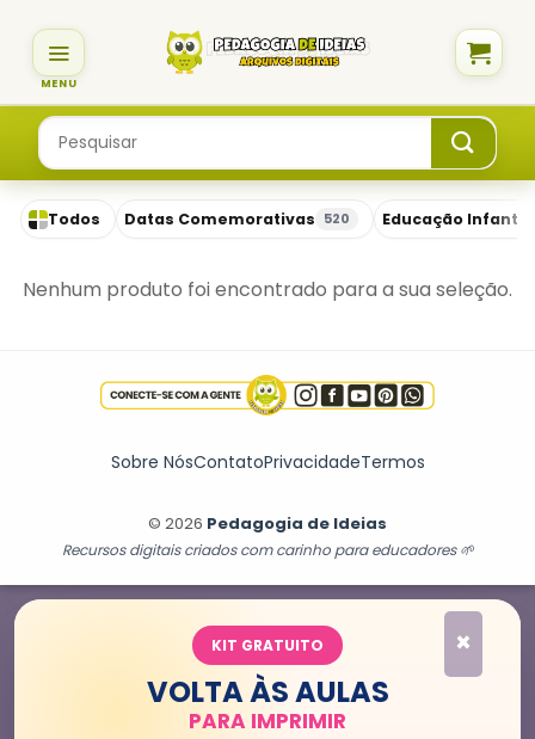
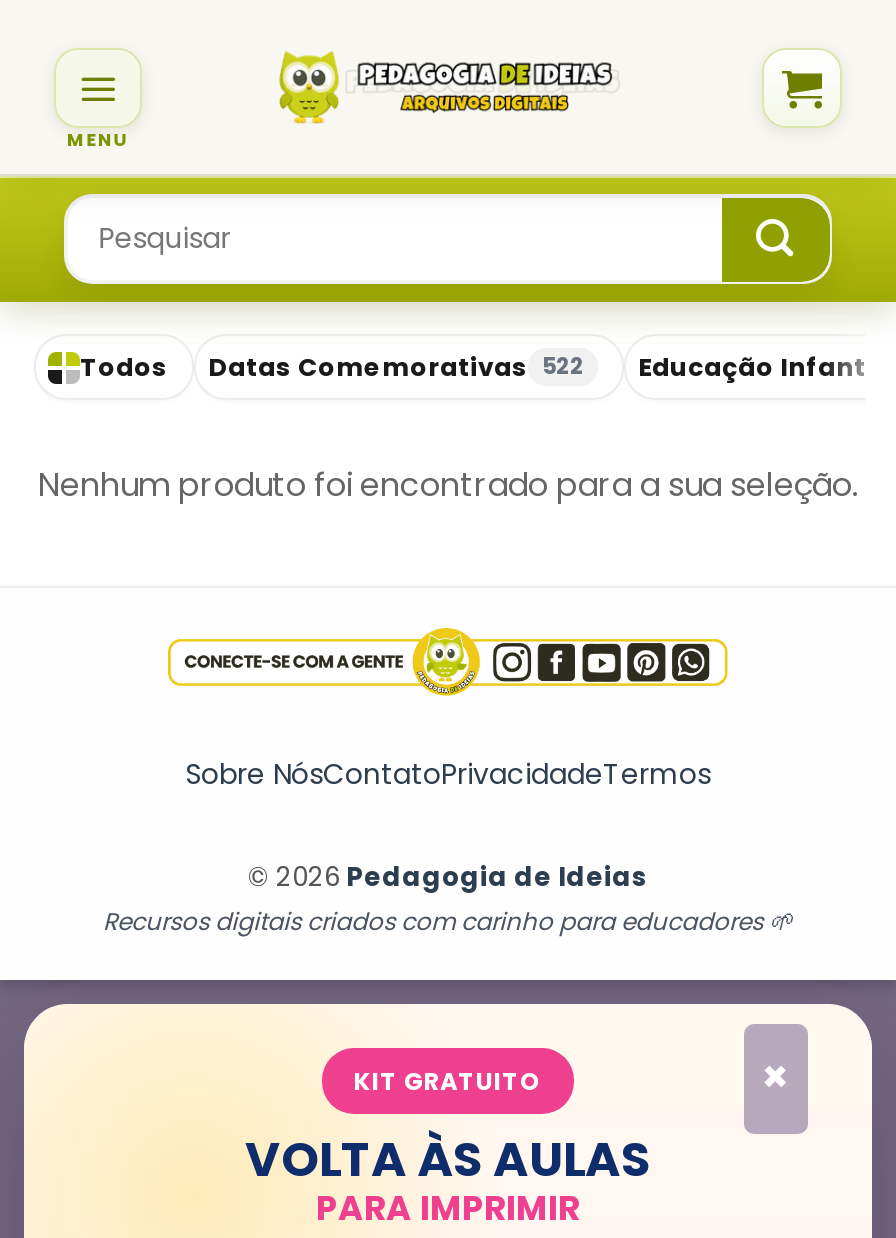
- Datas Comemorativas 520
+ Datas Comemorativas 522
